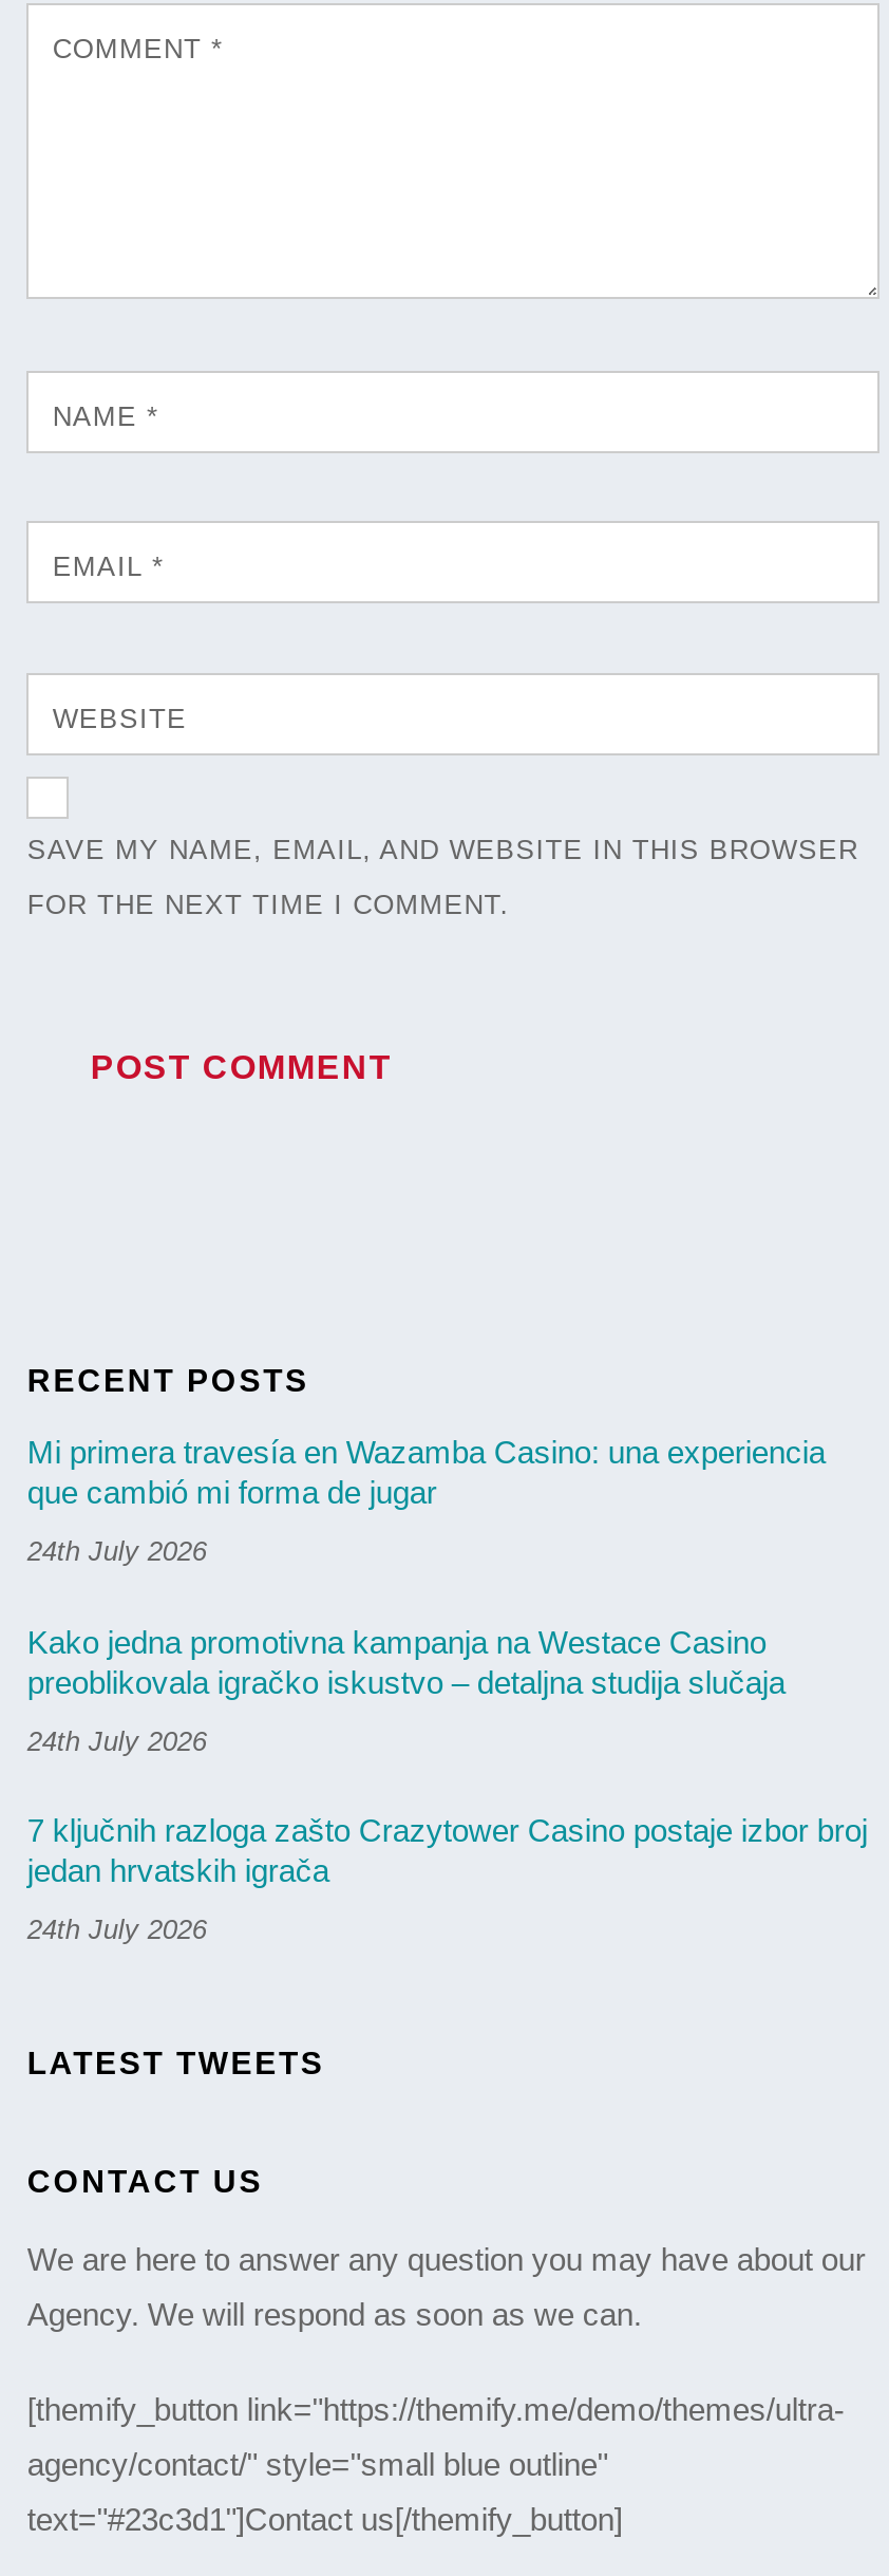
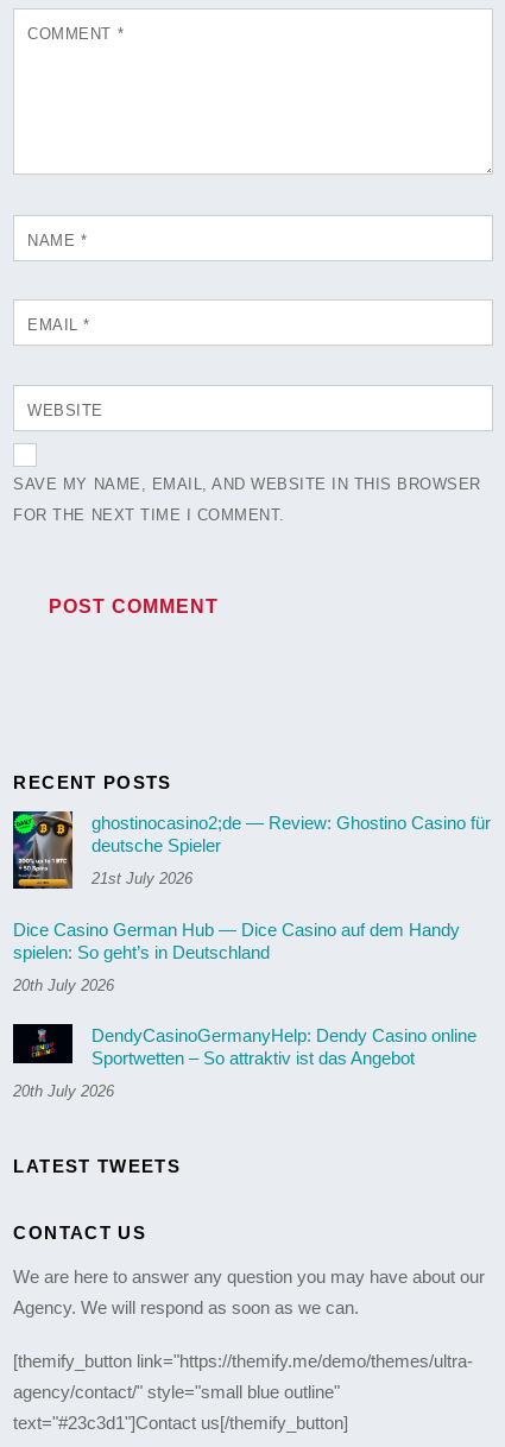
- Mi primera travesía en Wazamba Casino: una experiencia
- que cambió mi forma de jugar
+ ghostinocasino2;de — Review: Ghostino Casino für
+ deutsche Spieler

- 24th July 2026
+ 21st July 2026

- Kako jedna promotivna kampanja na Westace Casino
- preoblikovala igračko iskustvo – detaljna studija slučaja
+ Dice Casino German Hub — Dice Casino auf dem Handy
+ spielen: So geht’s in Deutschland

- 24th July 2026
+ 20th July 2026

- 7 ključnih razloga zašto Crazytower Casino postaje izbor broj
- jedan hrvatskih igrača
+ DendyCasinoGermanyHelp: Dendy Casino online
+ Sportwetten – So attraktiv ist das Angebot

- 24th July 2026
+ 20th July 2026
